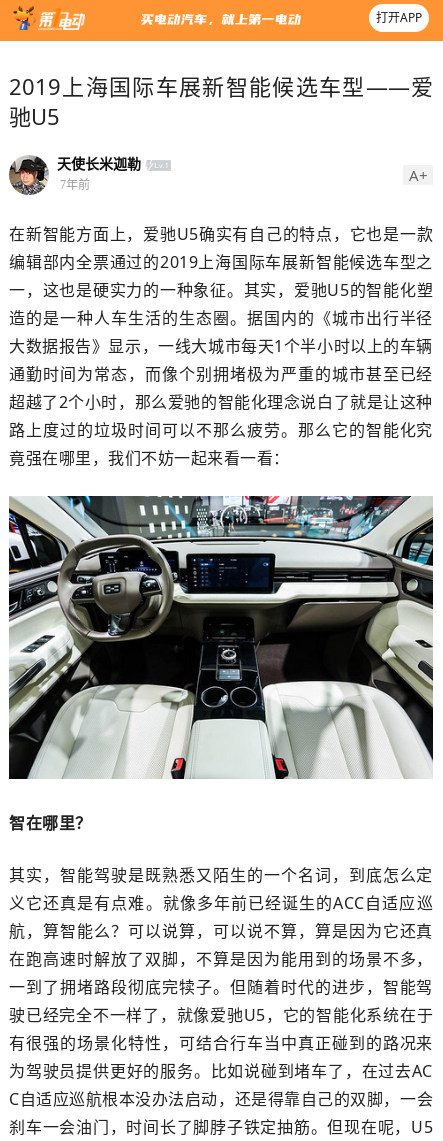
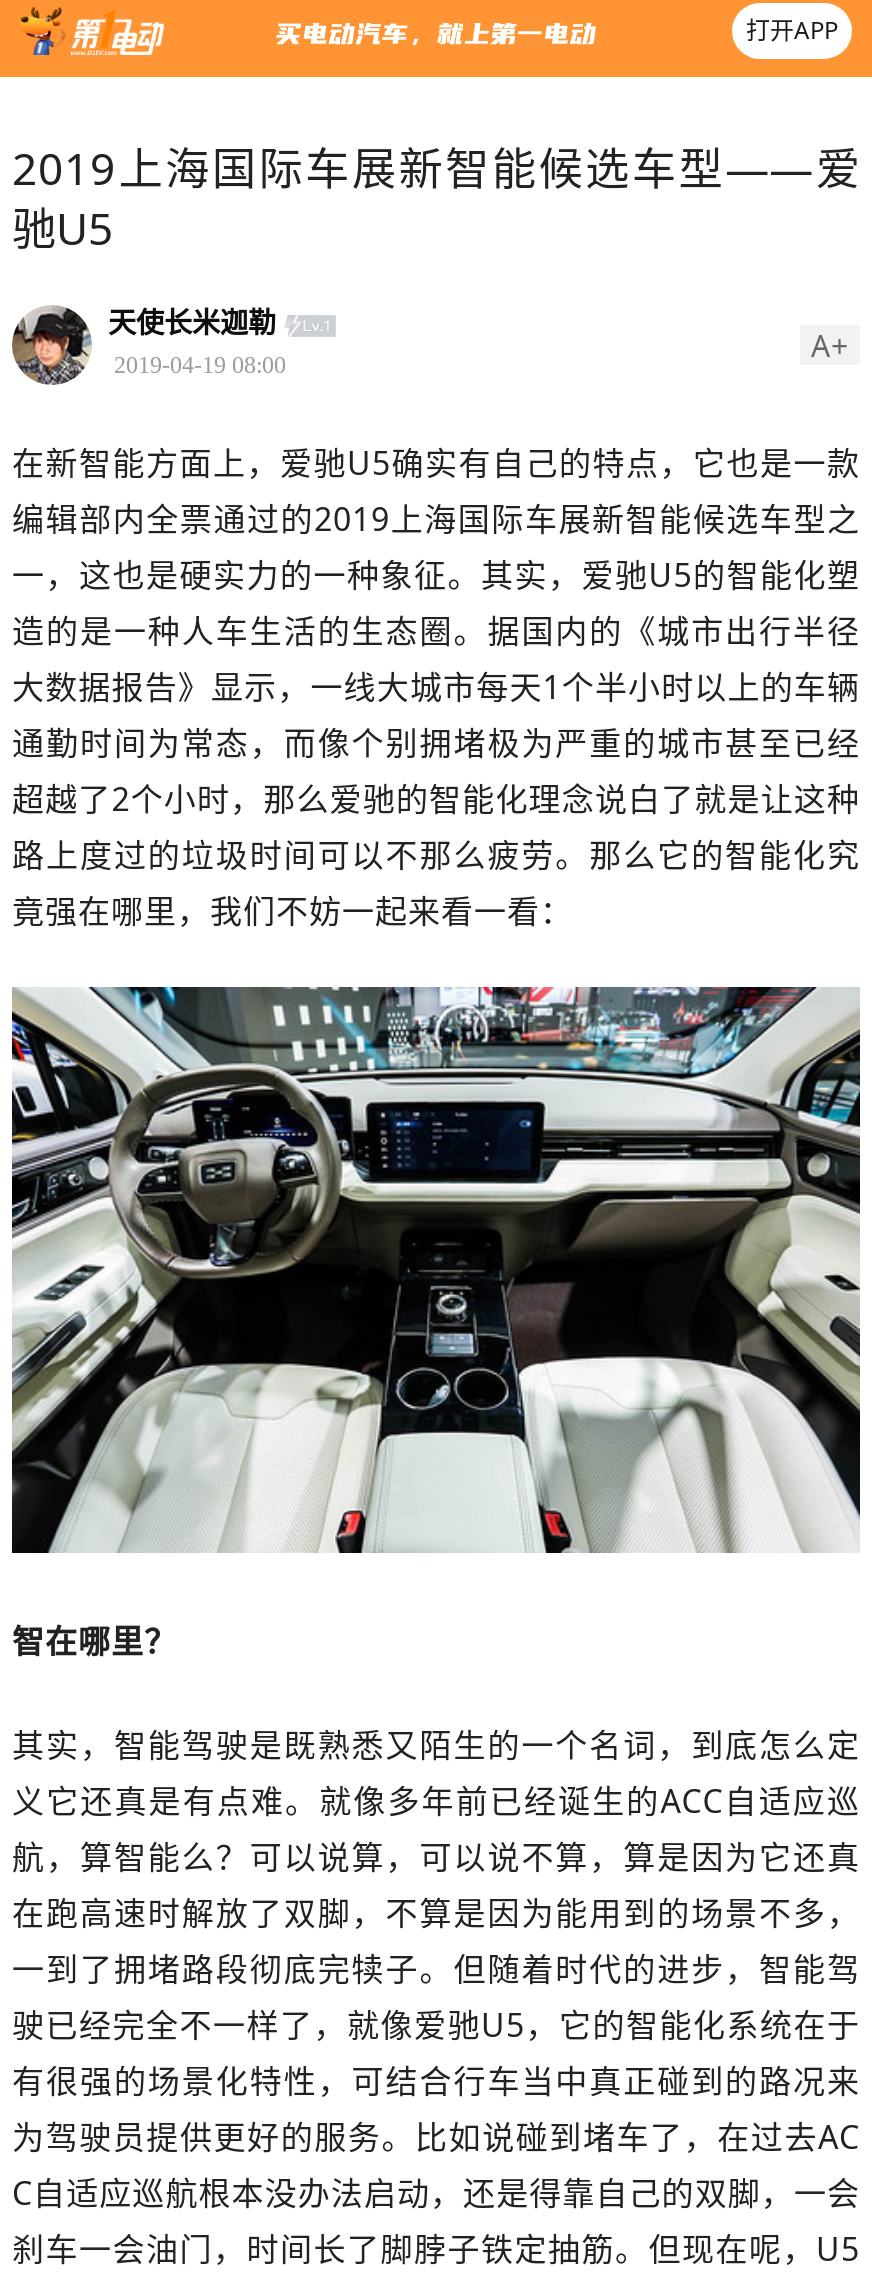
- 7年前
+ 2019-04-19 08:00
